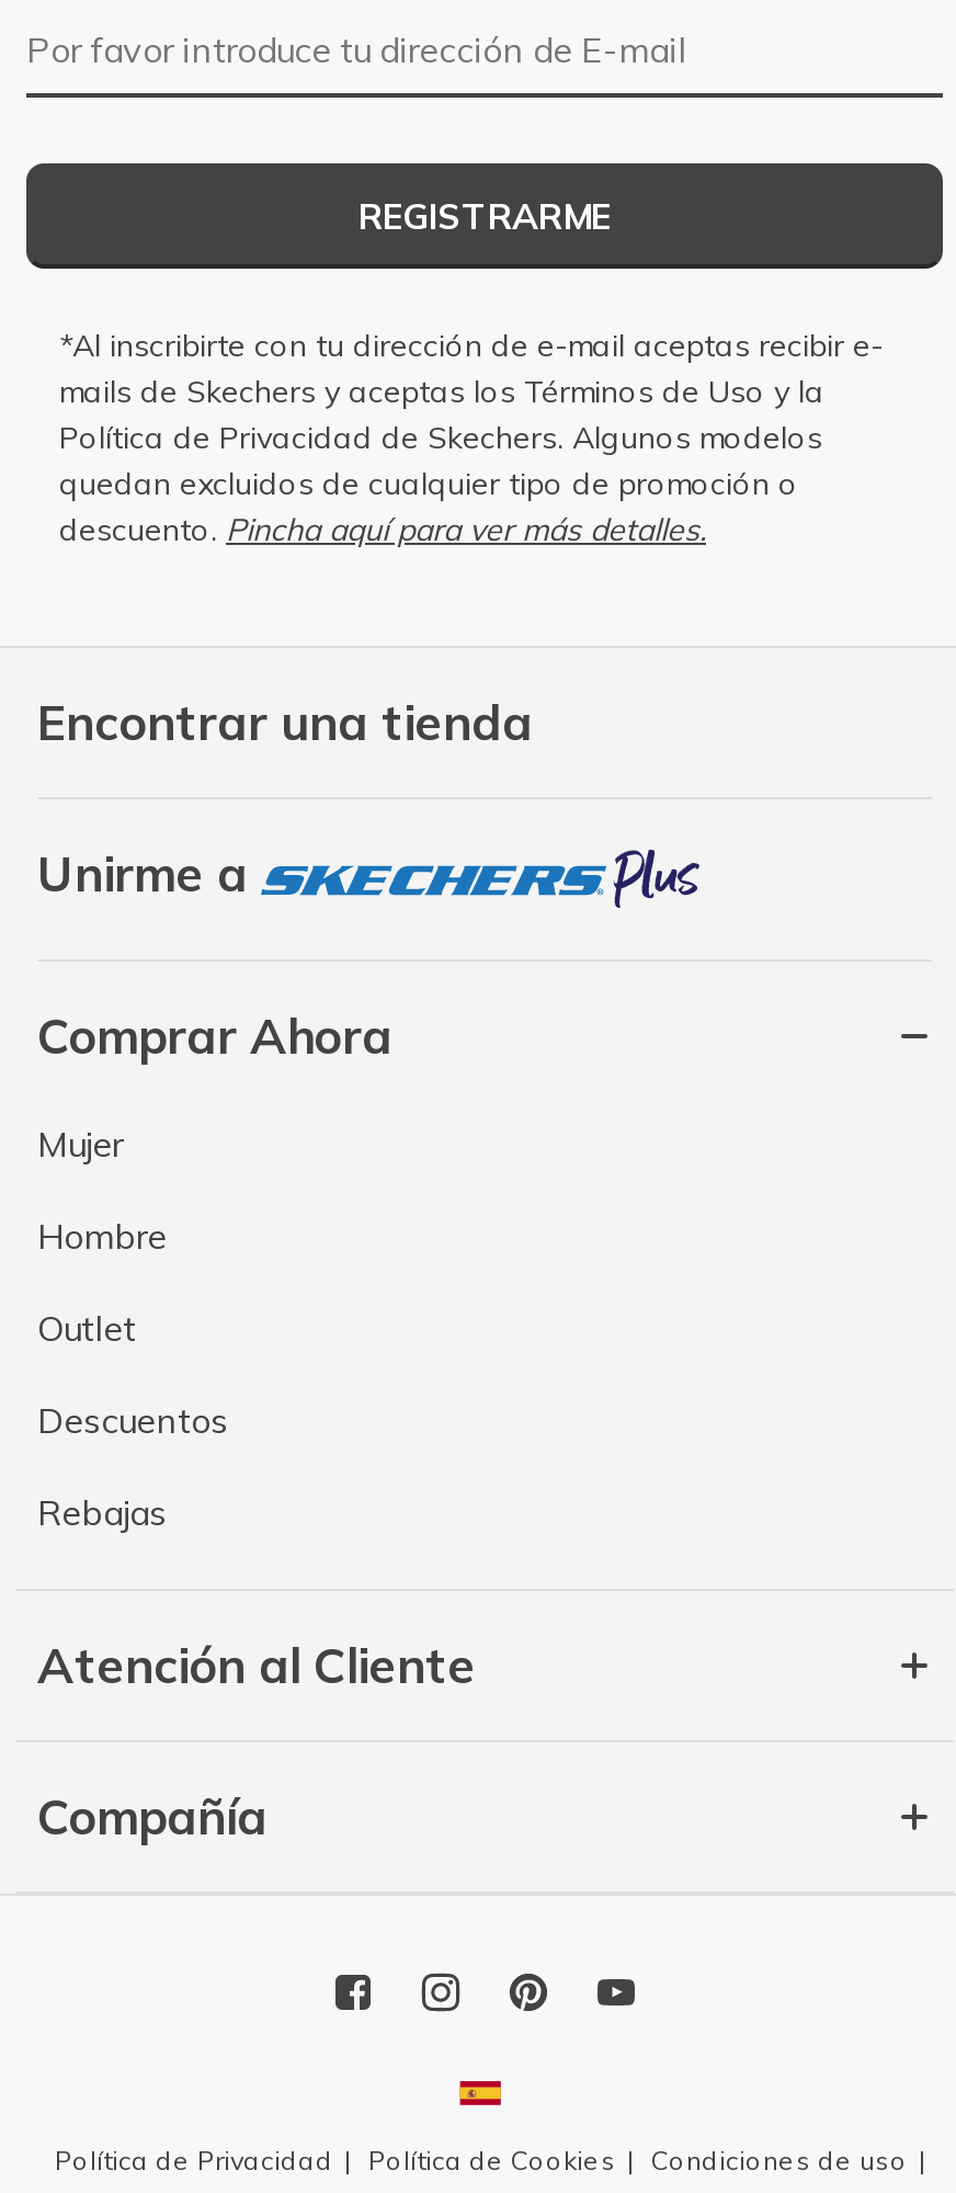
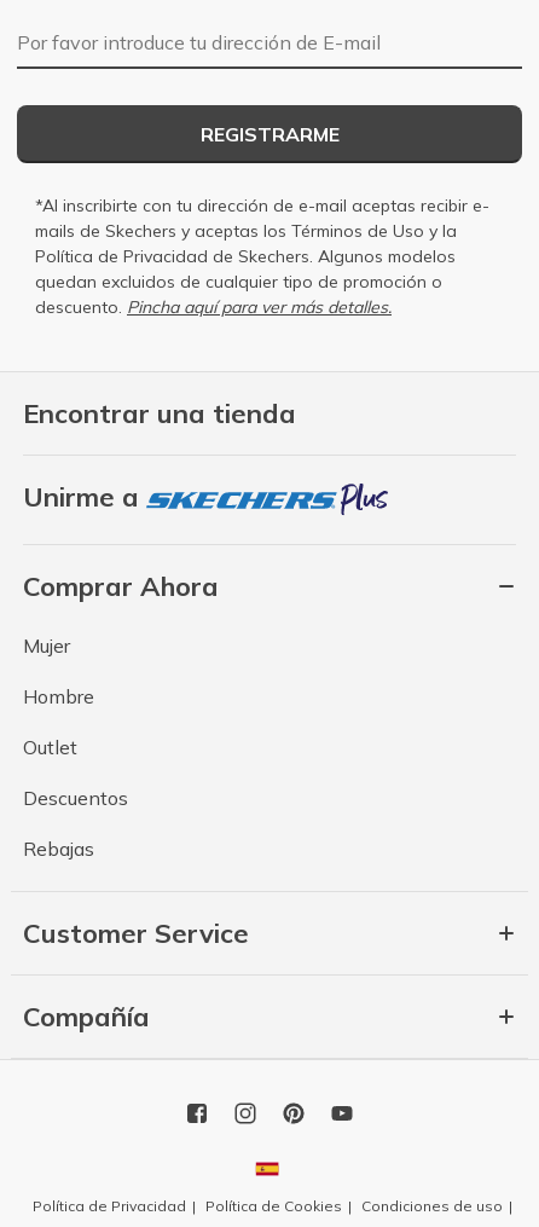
- Atención al Cliente
+ Customer Service
